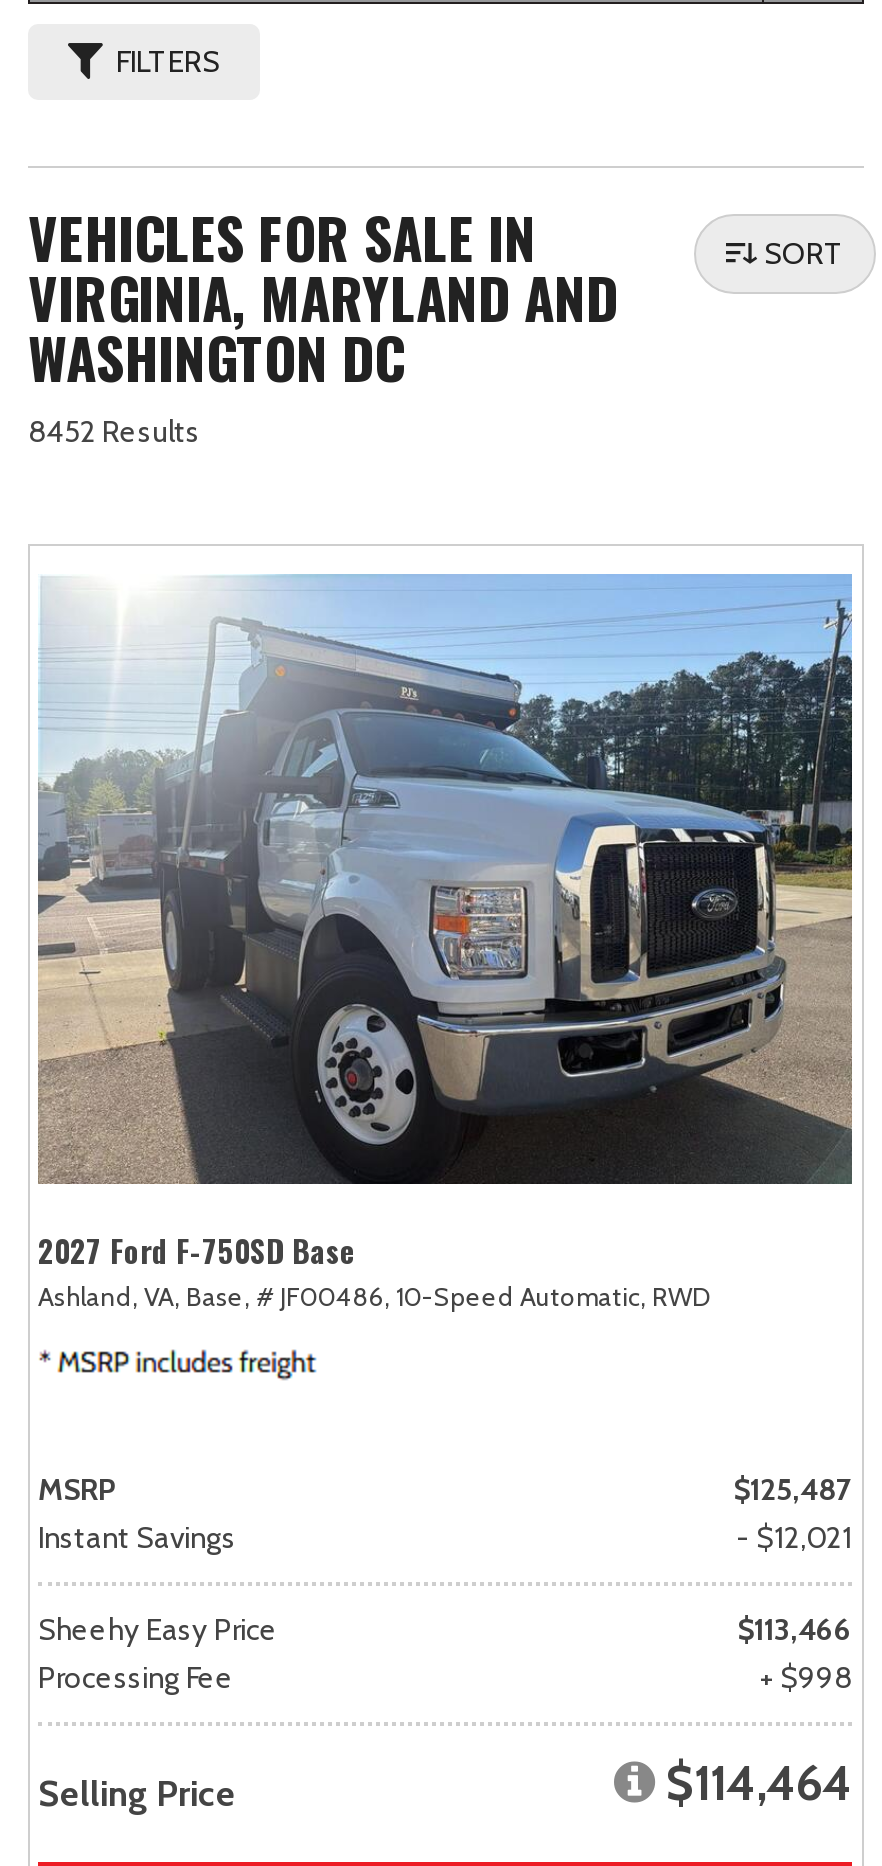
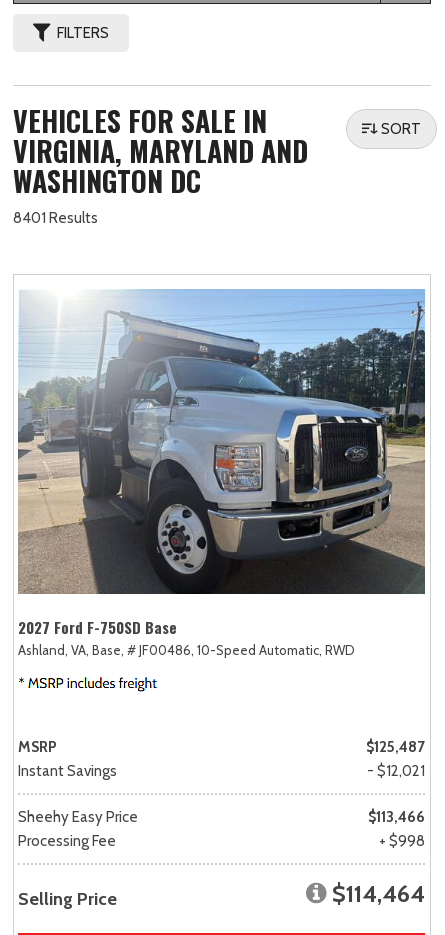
- 8452 Results
+ 8401 Results
